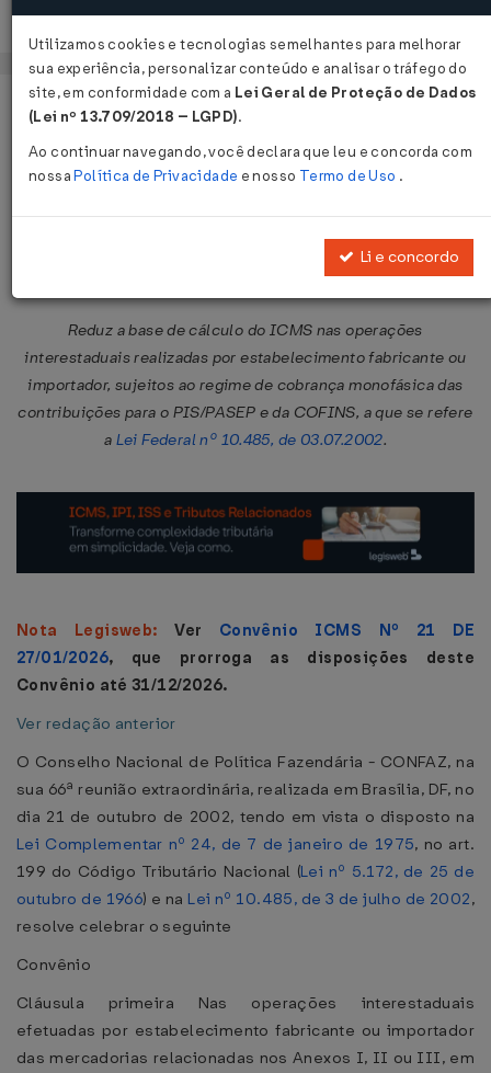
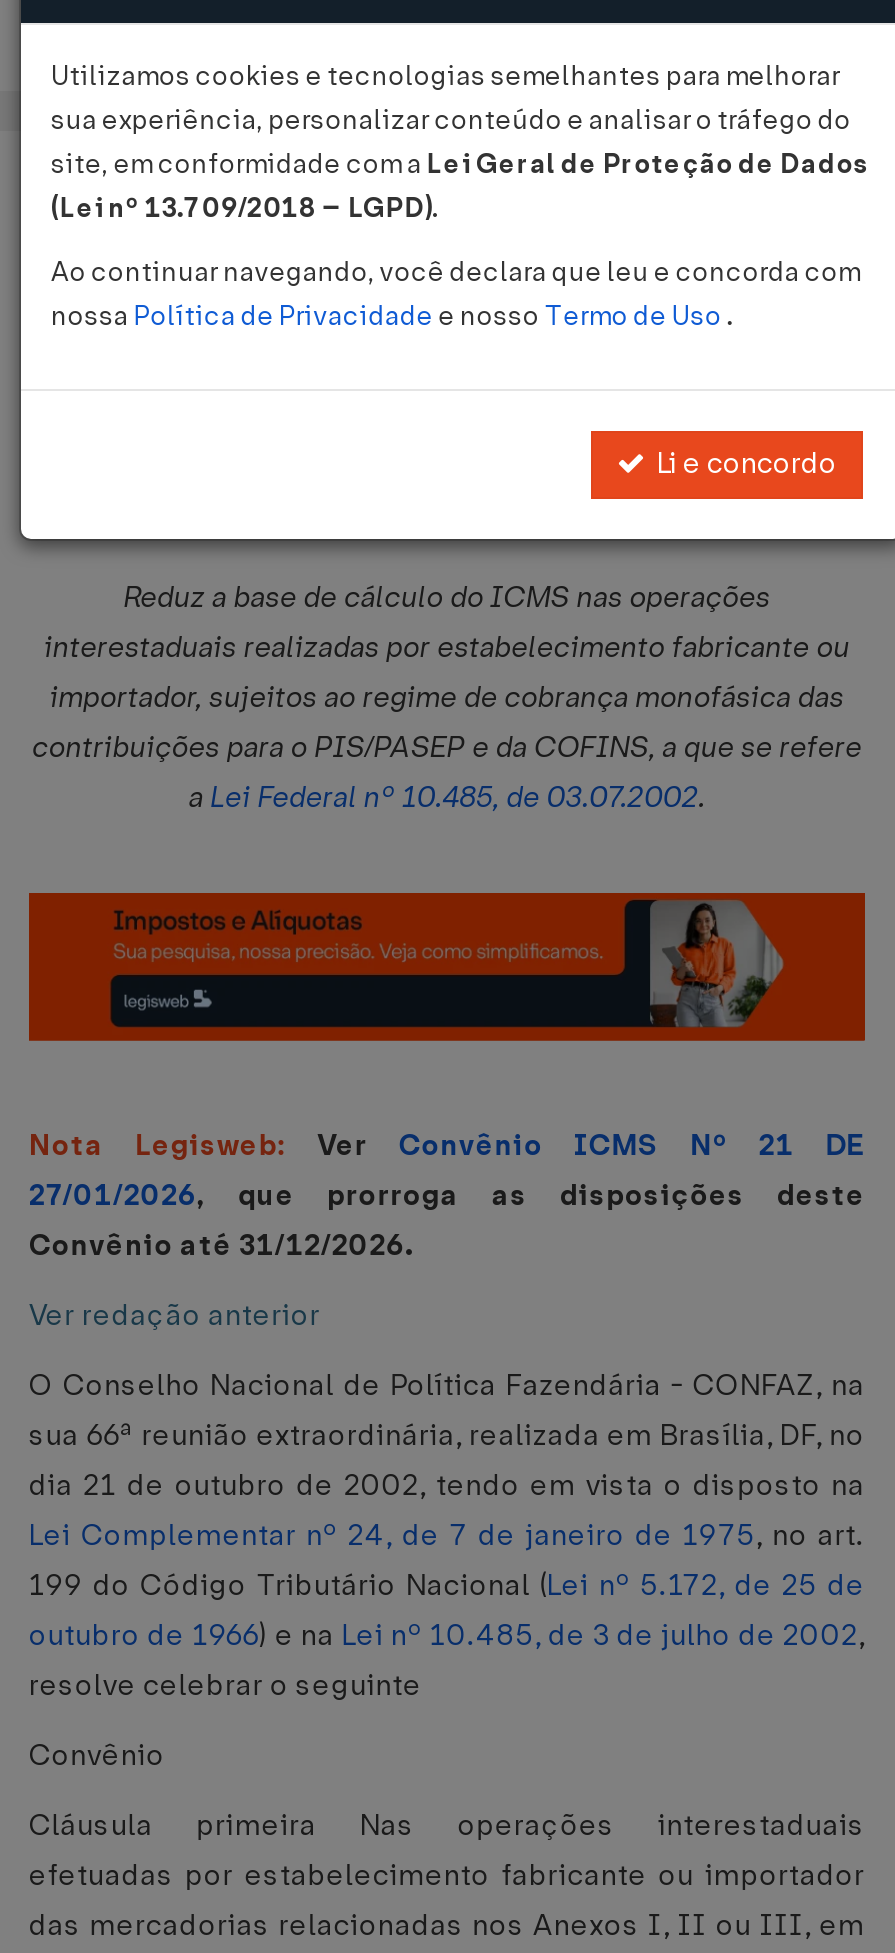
- [image]
+ [image]
